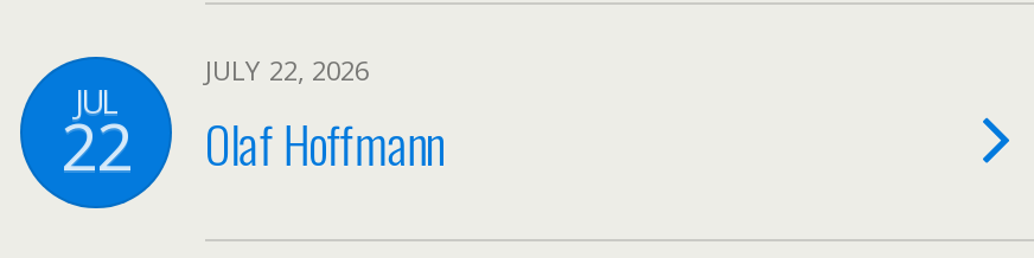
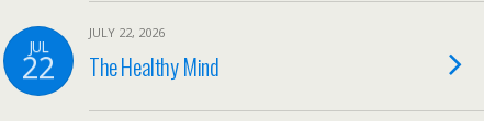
- Olaf Hoffmann
+ The Healthy Mind
